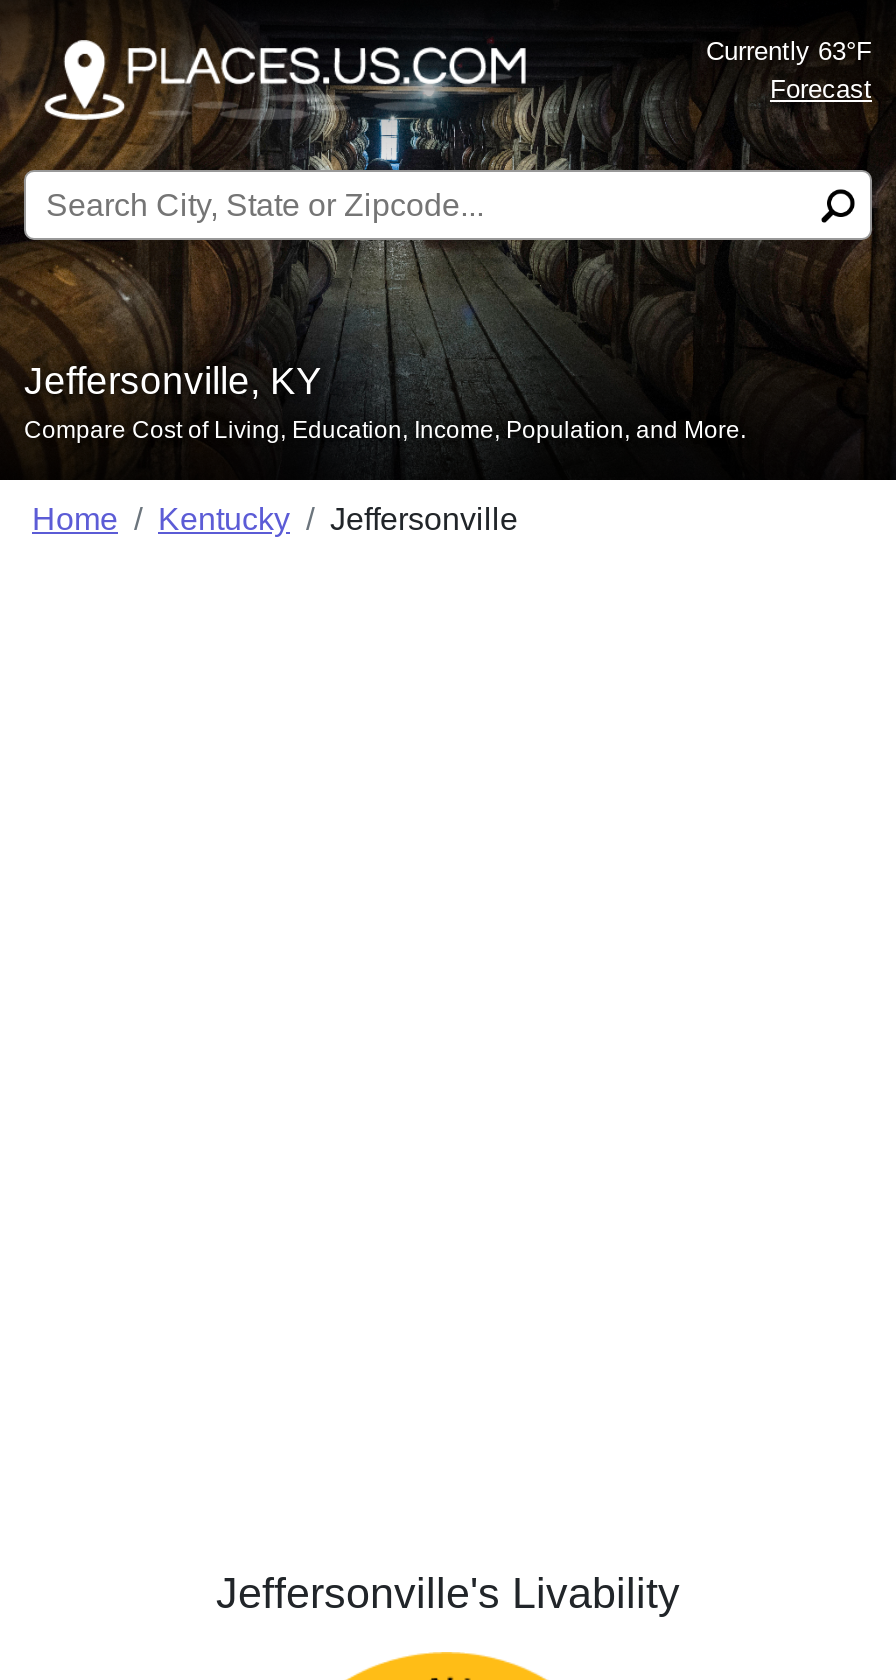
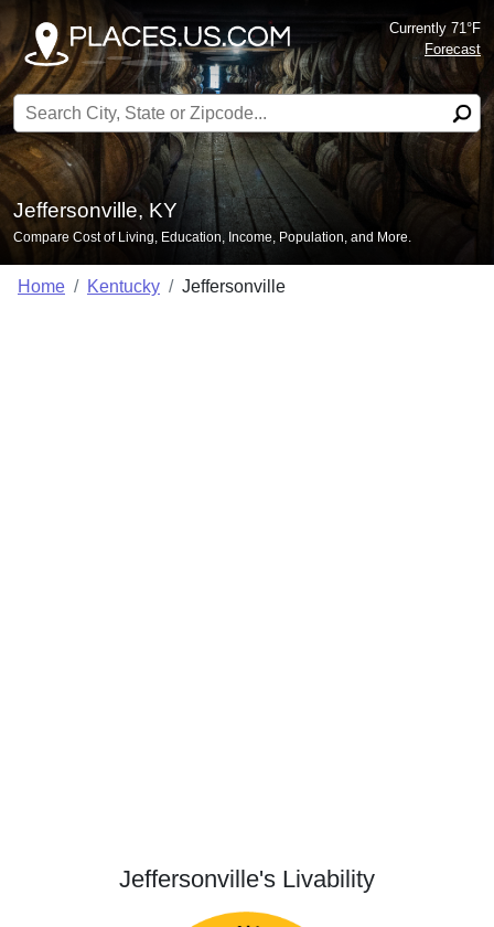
- Currently 63°F
+ Currently 71°F
